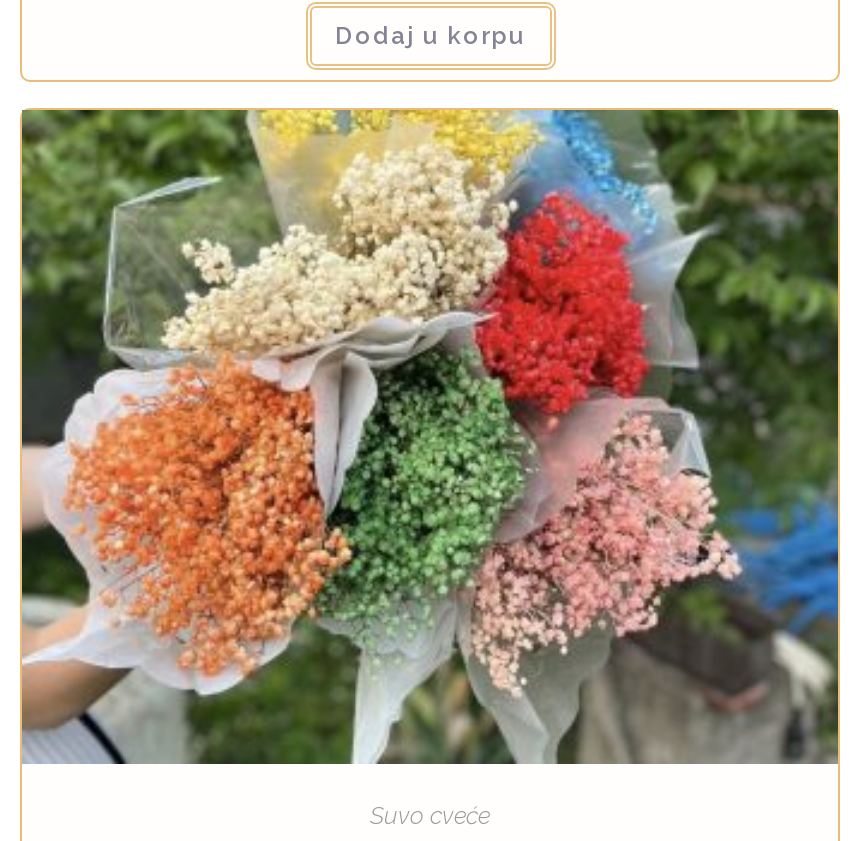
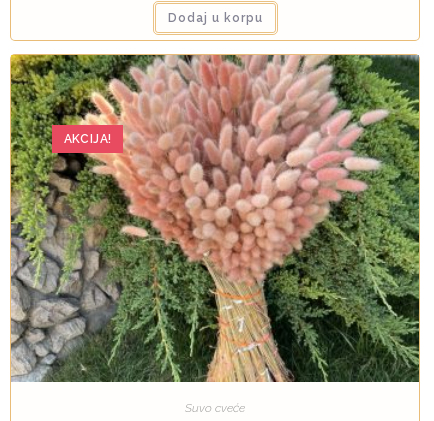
+ AKCIJA!

- [image]
+ [image]
